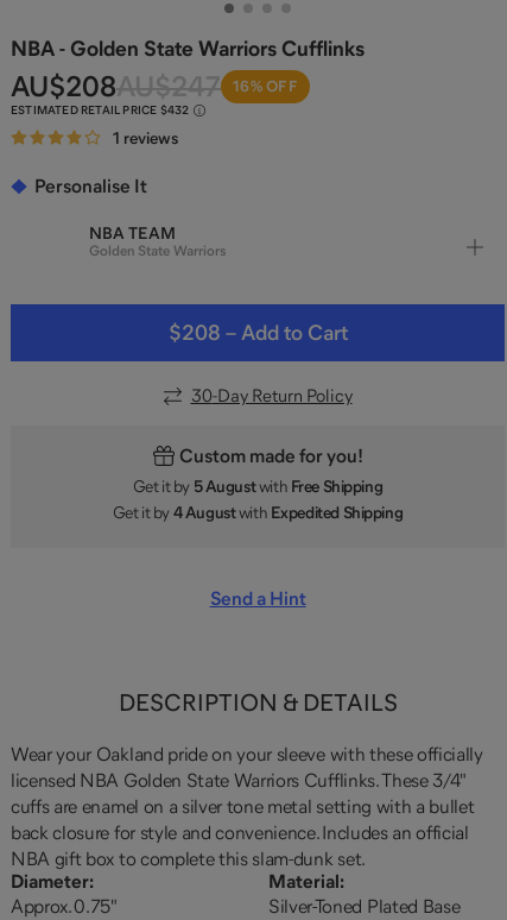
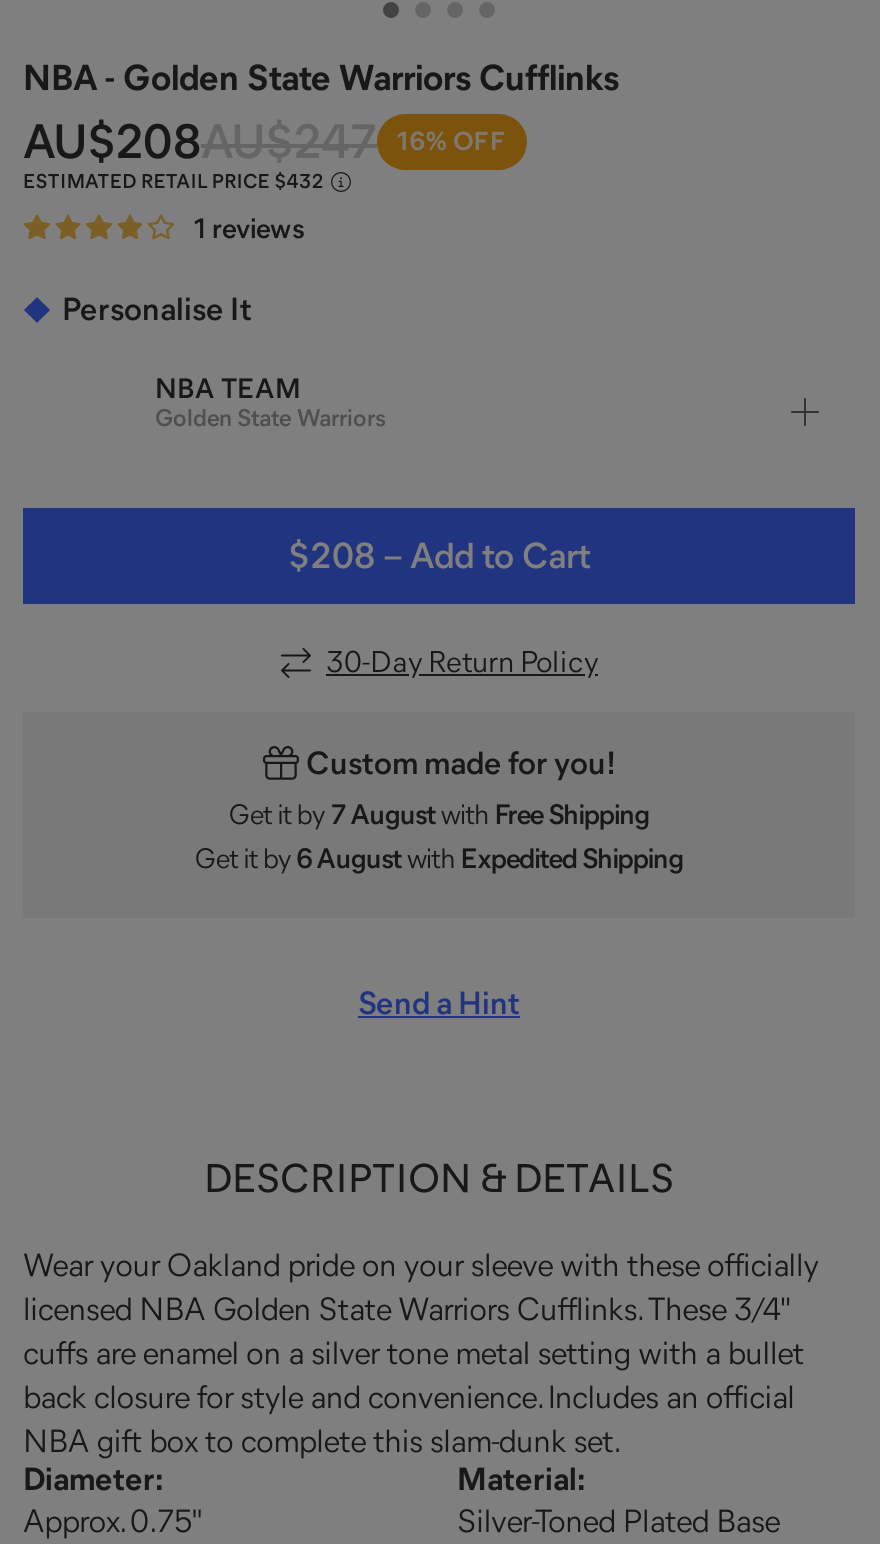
- Get it by 5 August with Free Shipping
+ Get it by 7 August with Free Shipping

- Get it by 4 August with Expedited Shipping
+ Get it by 6 August with Expedited Shipping
